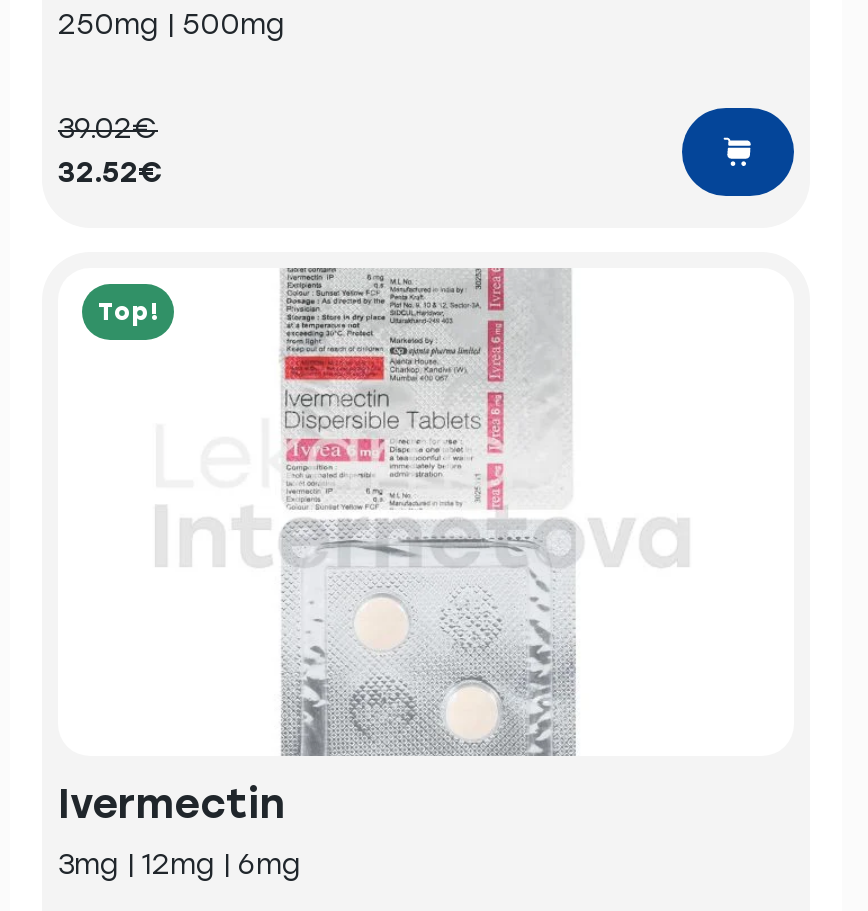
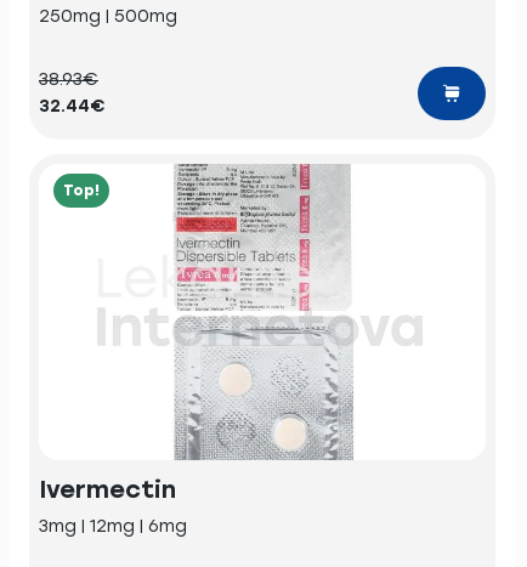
- 39.02€
+ 38.93€

- 32.52€
+ 32.44€
